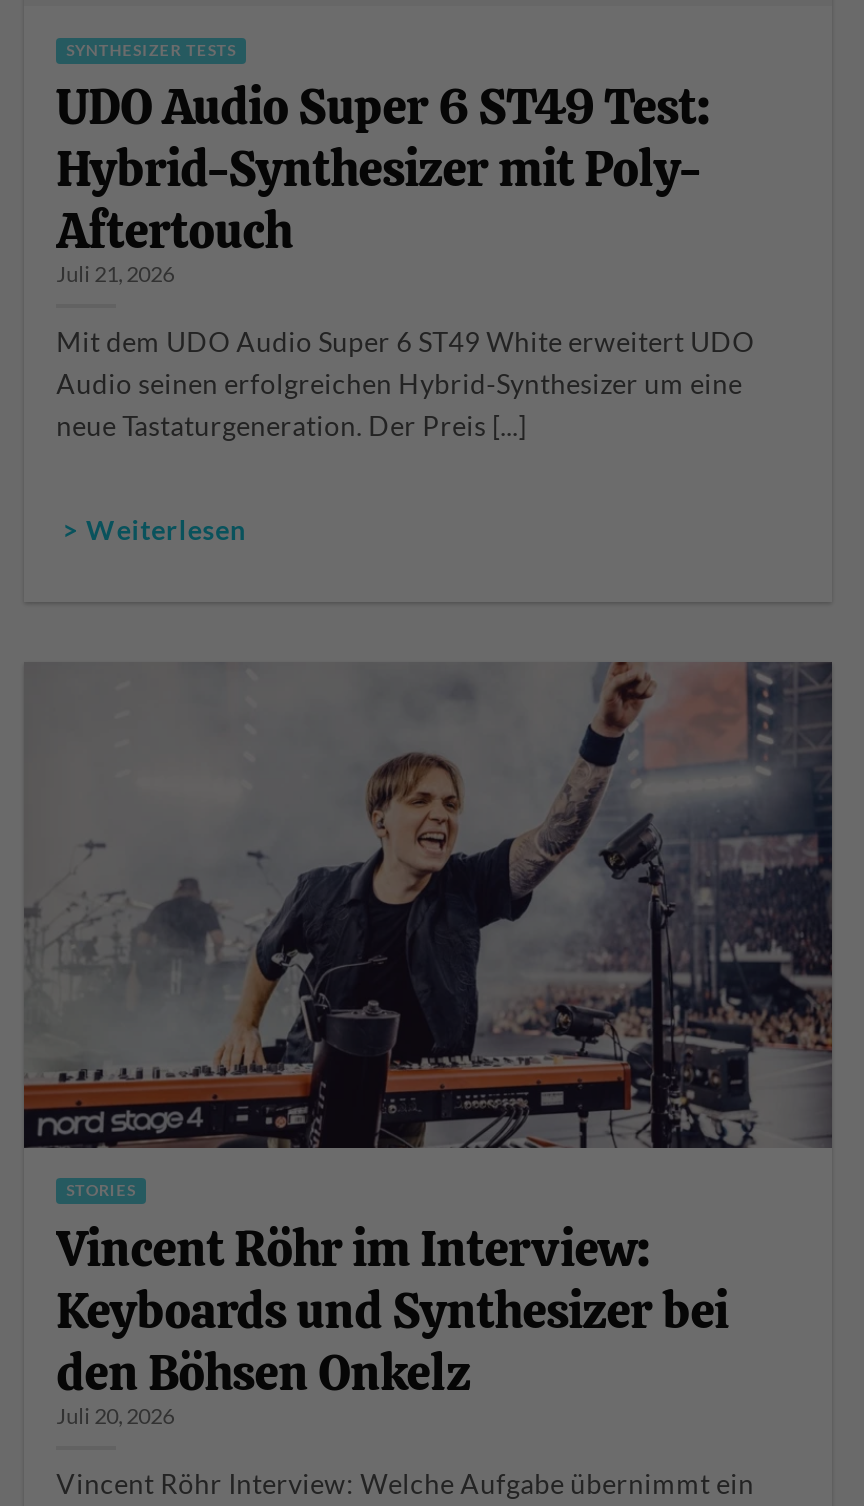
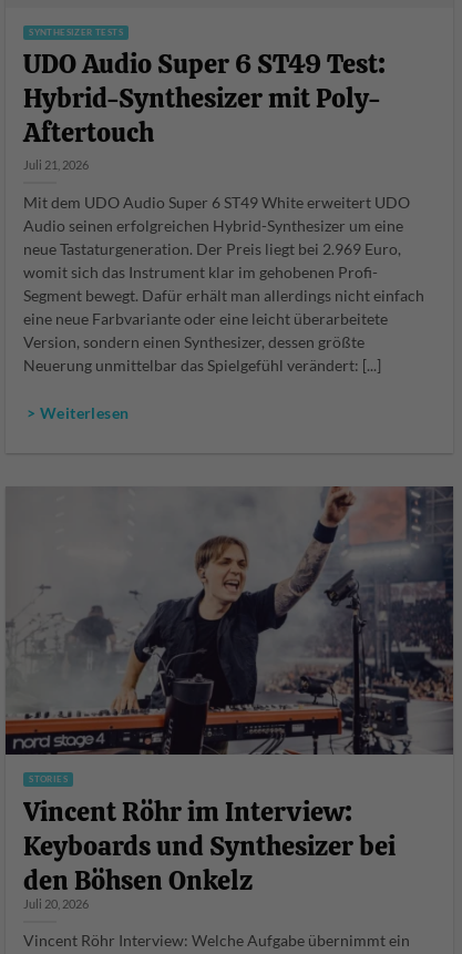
- neue Tastaturgeneration. Der Preis [...]
+ neue Tastaturgeneration. Der Preis liegt bei 2.969 Euro,
+ womit sich das Instrument klar im gehobenen Profi-
+ Segment bewegt. Dafür erhält man allerdings nicht einfach
+ eine neue Farbvariante oder eine leicht überarbeitete
+ Version, sondern einen Synthesizer, dessen größte
+ Neuerung unmittelbar das Spielgefühl verändert: [...]
